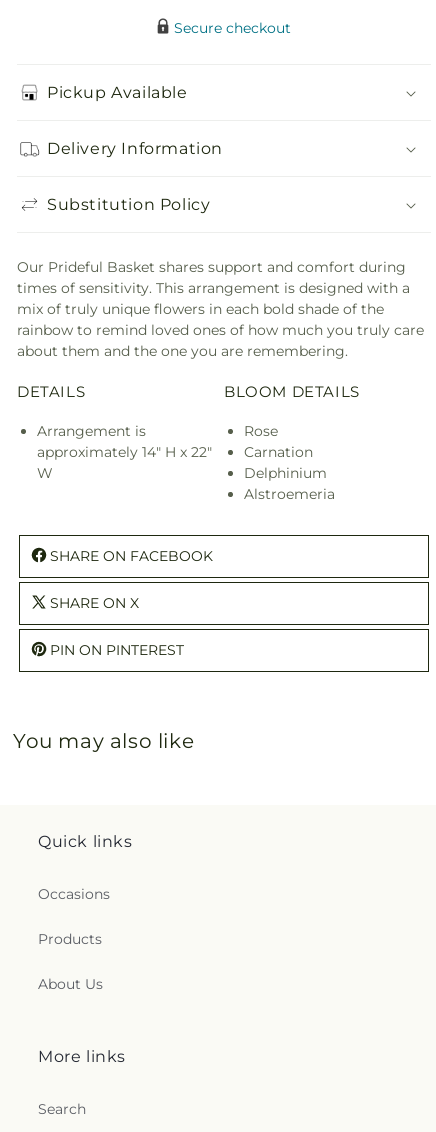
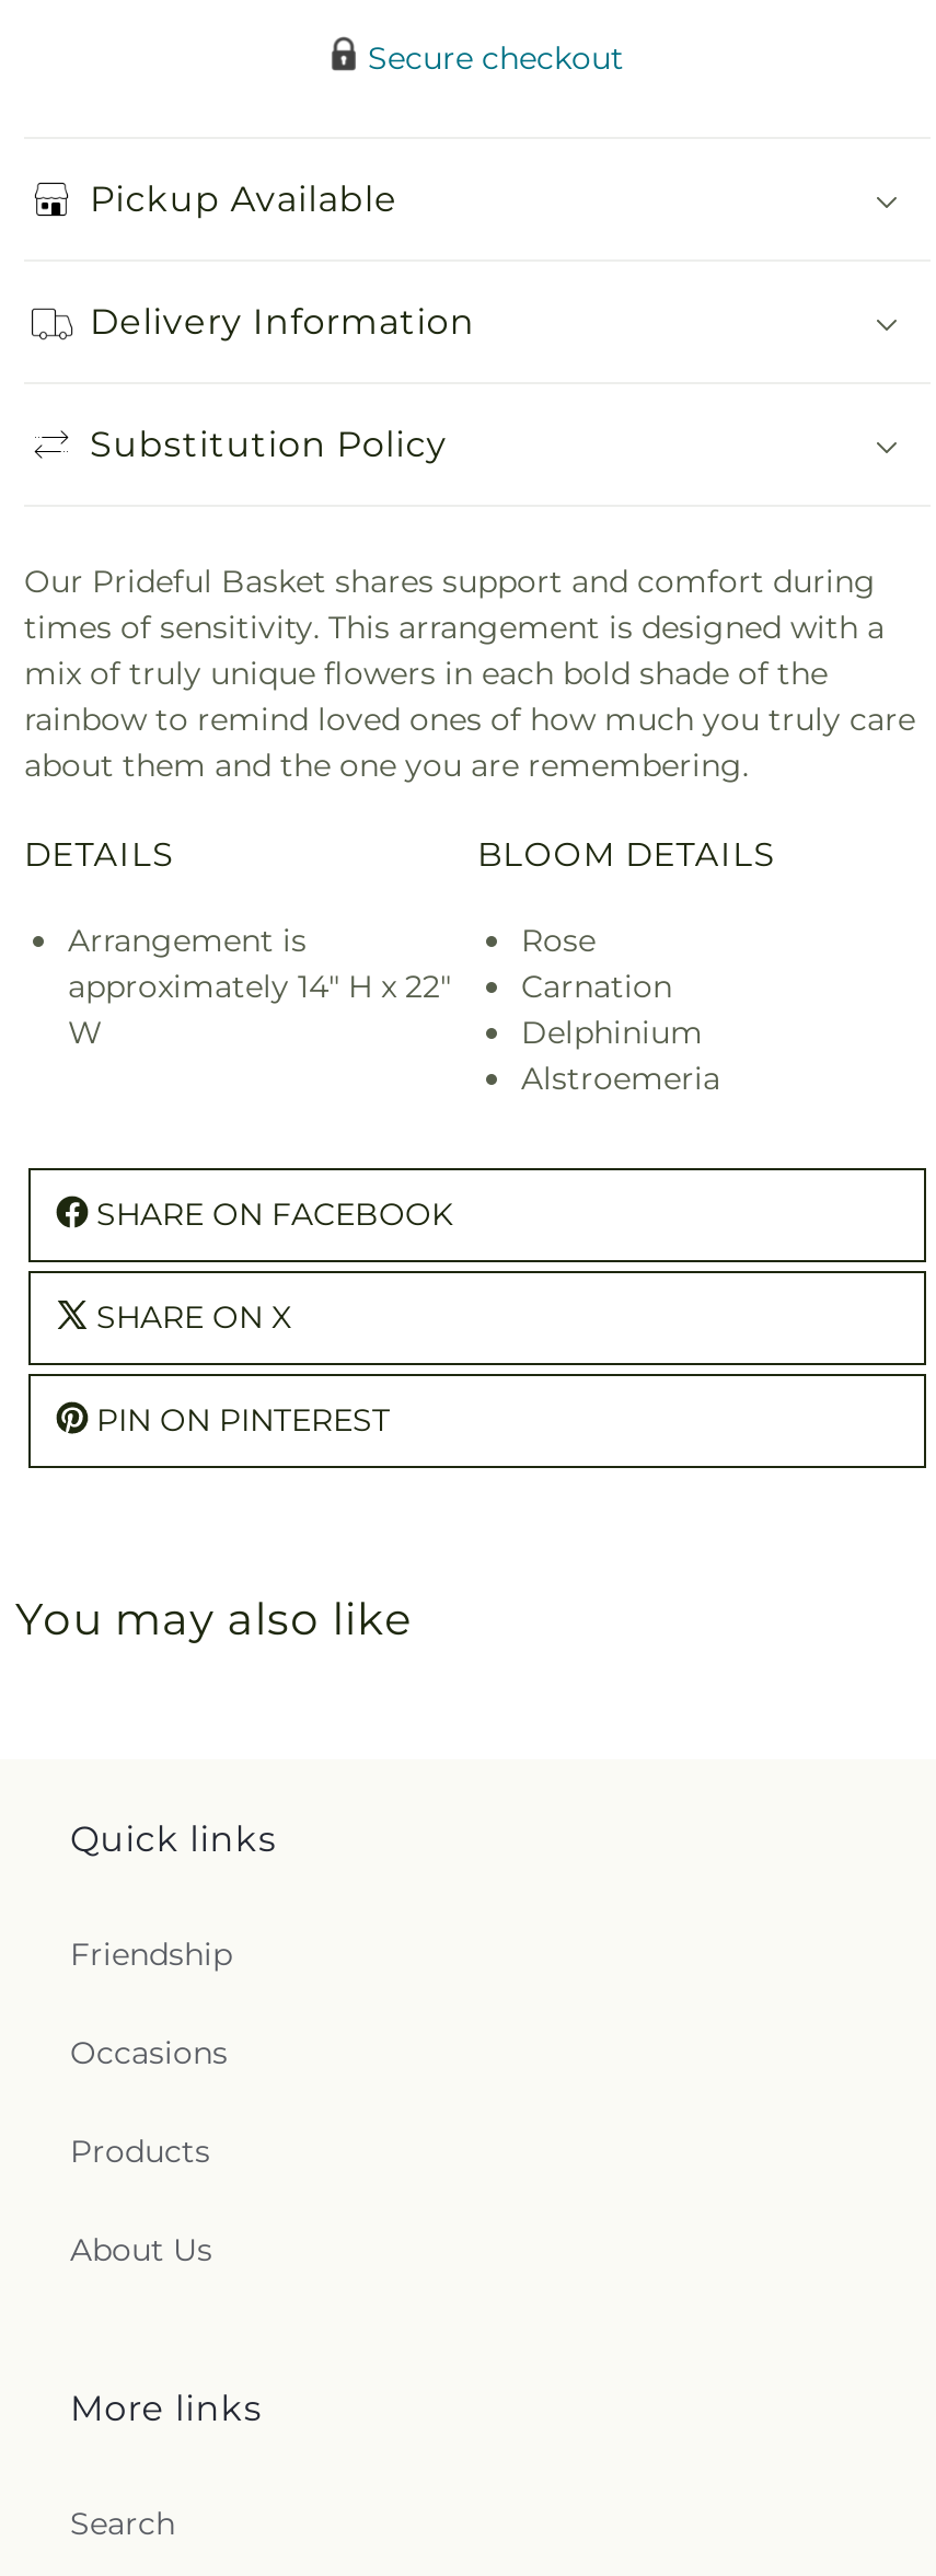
+ Friendship
